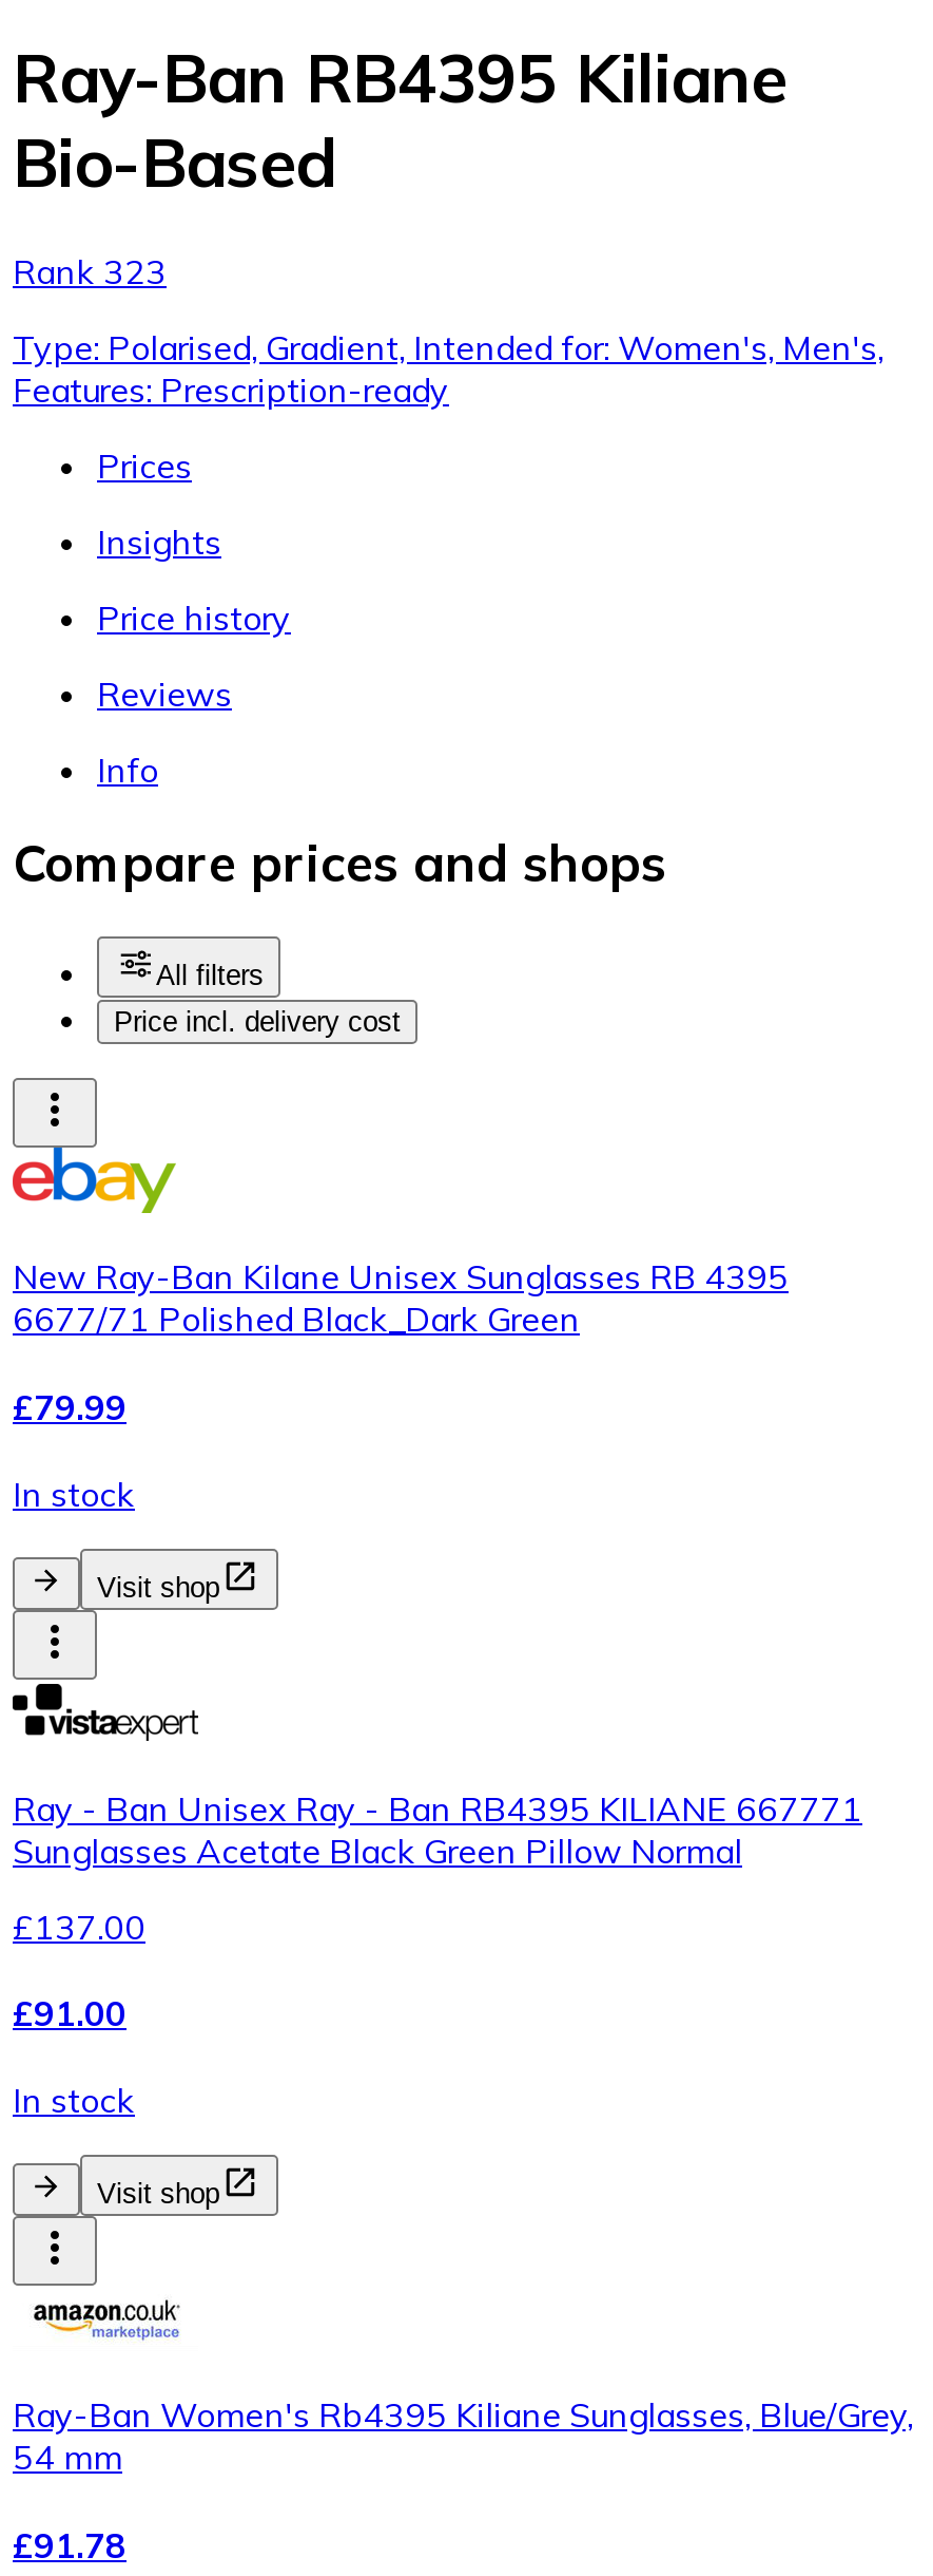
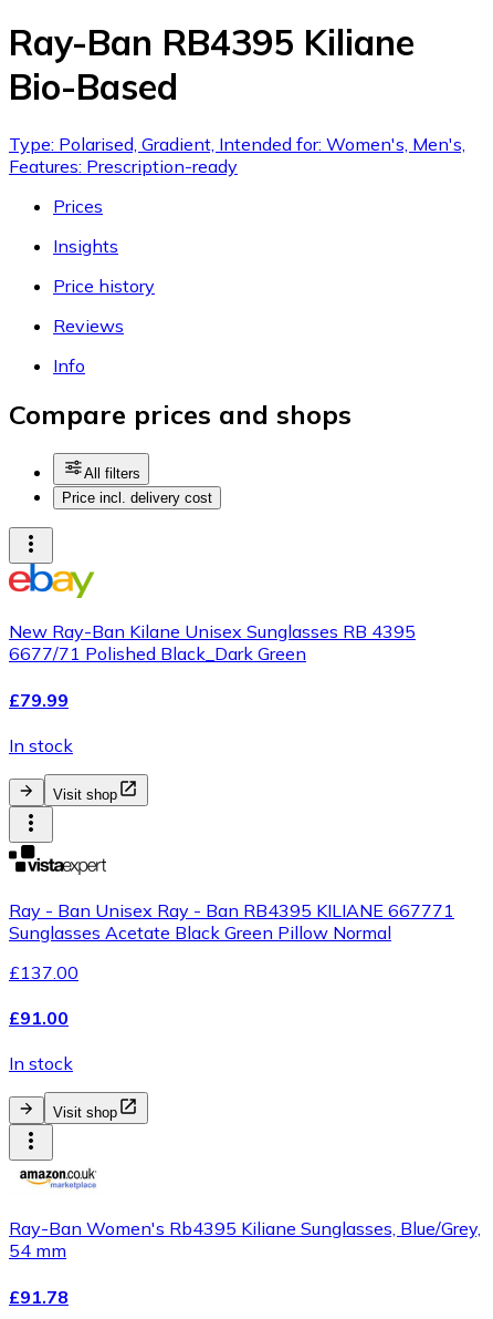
- Rank 323
